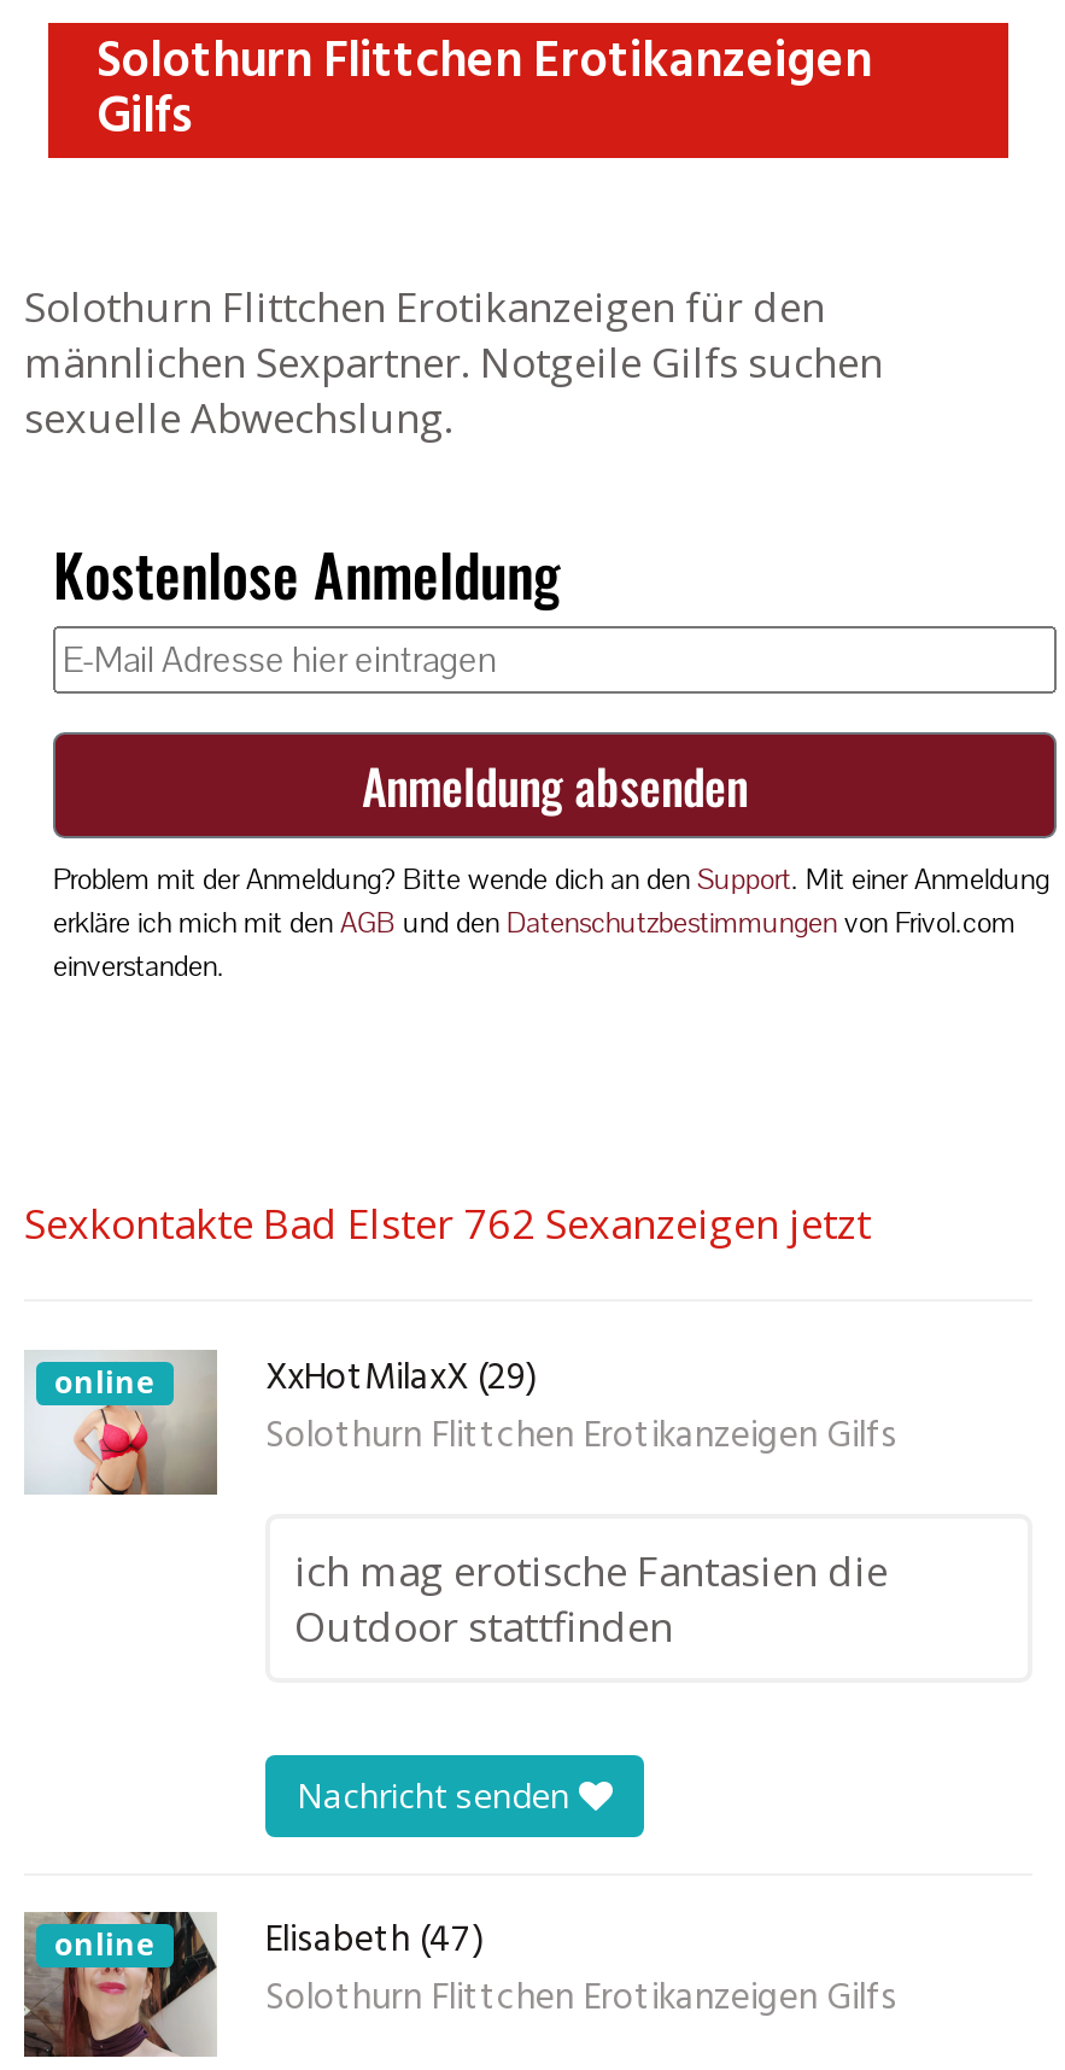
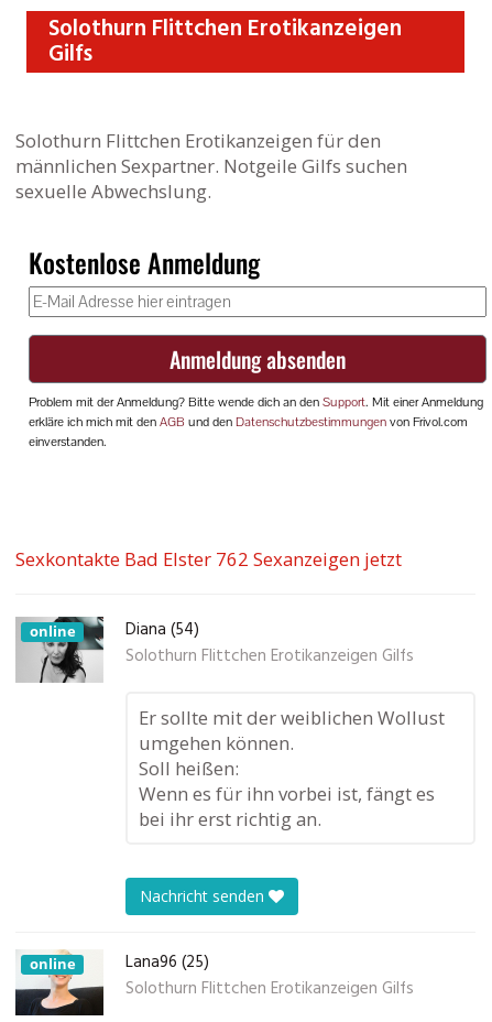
- [image]
- XxHotMilaxX (29)
+ [image]
+ Diana (54)

- ich mag erotische Fantasien die
- Outdoor stattfinden
+ Er sollte mit der weiblichen Wollust
+ umgehen können.
+ Soll heißen:
+ Wenn es für ihn vorbei ist, fängt es
+ bei ihr erst richtig an.

- [image]
- Elisabeth (47)
+ [image]
+ Lana96 (25)
